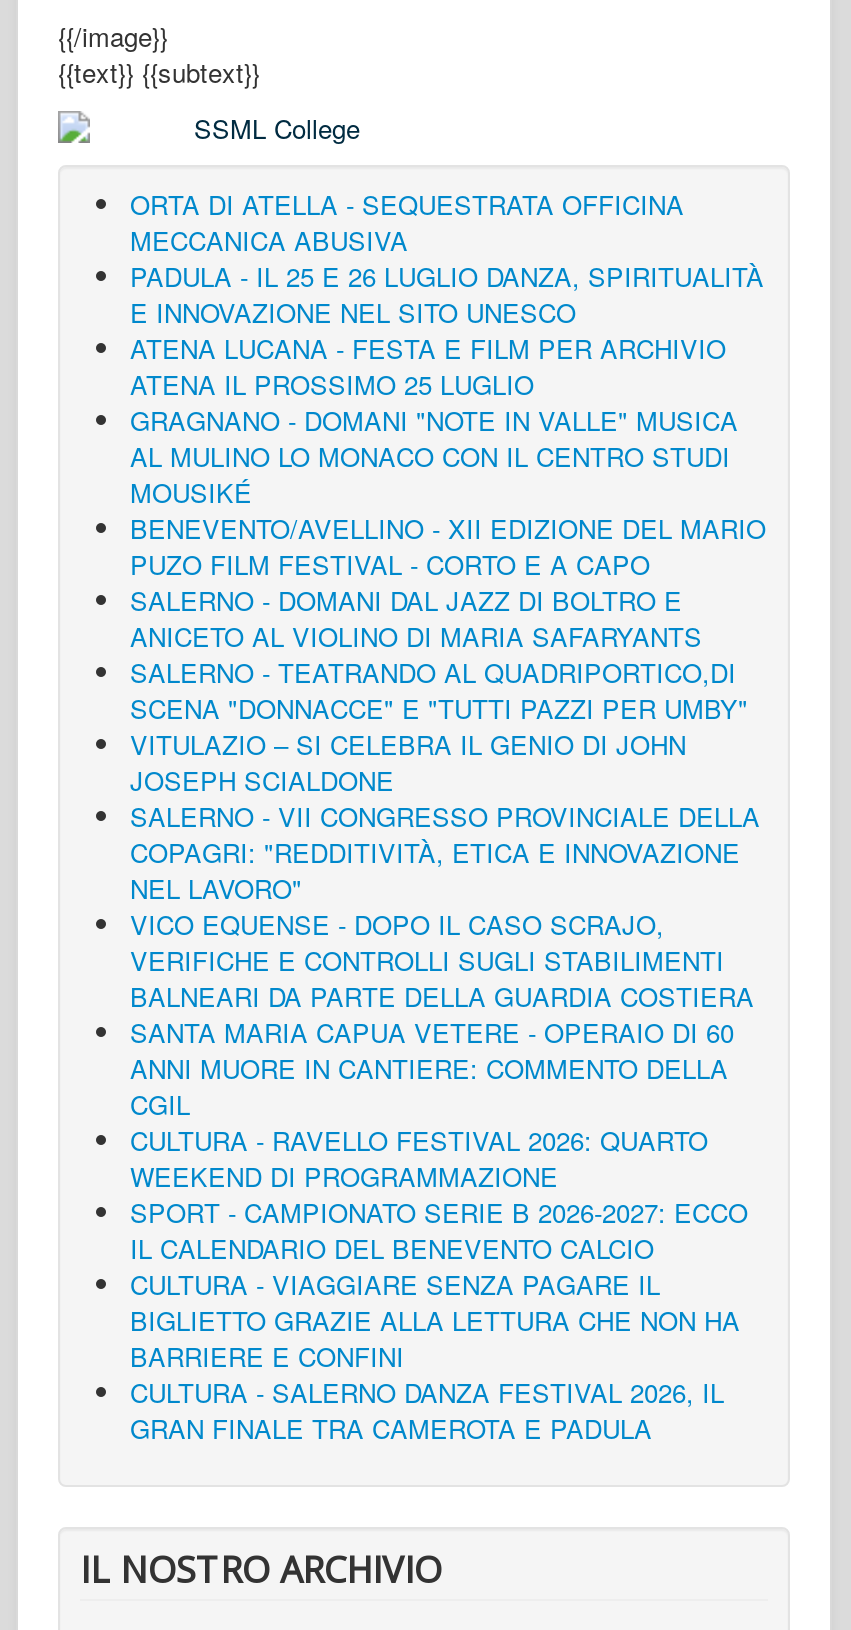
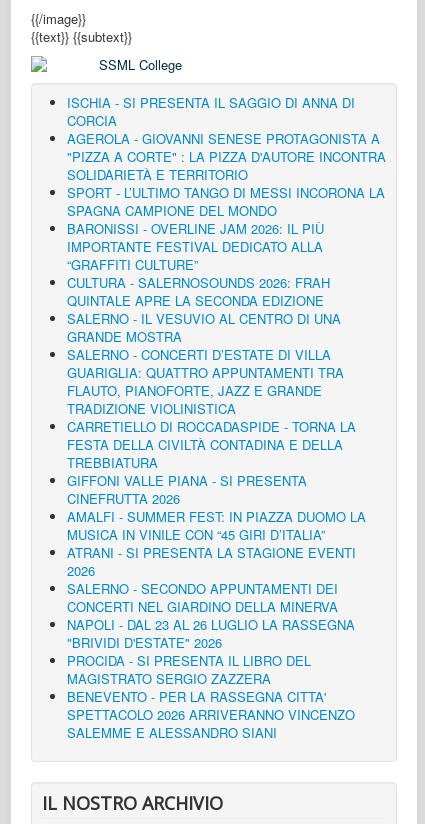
- ORTA DI ATELLA - SEQUESTRATA OFFICINA
- MECCANICA ABUSIVA
- PADULA - IL 25 E 26 LUGLIO DANZA, SPIRITUALITÀ
- E INNOVAZIONE NEL SITO UNESCO
- ATENA LUCANA - FESTA E FILM PER ARCHIVIO
- ATENA IL PROSSIMO 25 LUGLIO
- GRAGNANO - DOMANI "NOTE IN VALLE" MUSICA
- AL MULINO LO MONACO CON IL CENTRO STUDI
- MOUSIKÉ
- BENEVENTO/AVELLINO - XII EDIZIONE DEL MARIO
- PUZO FILM FESTIVAL - CORTO E A CAPO
- SALERNO - DOMANI DAL JAZZ DI BOLTRO E
- ANICETO AL VIOLINO DI MARIA SAFARYANTS
- SALERNO - TEATRANDO AL QUADRIPORTICO,DI
- SCENA "DONNACCE" E "TUTTI PAZZI PER UMBY"
- VITULAZIO – SI CELEBRA IL GENIO DI JOHN
- JOSEPH SCIALDONE
- SALERNO - VII CONGRESSO PROVINCIALE DELLA
- COPAGRI: "REDDITIVITÀ, ETICA E INNOVAZIONE
- NEL LAVORO"
- VICO EQUENSE - DOPO IL CASO SCRAJO,
- VERIFICHE E CONTROLLI SUGLI STABILIMENTI
- BALNEARI DA PARTE DELLA GUARDIA COSTIERA
- SANTA MARIA CAPUA VETERE - OPERAIO DI 60
- ANNI MUORE IN CANTIERE: COMMENTO DELLA
- CGIL
- CULTURA - RAVELLO FESTIVAL 2026: QUARTO
- WEEKEND DI PROGRAMMAZIONE
- SPORT - CAMPIONATO SERIE B 2026-2027: ECCO
- IL CALENDARIO DEL BENEVENTO CALCIO
- CULTURA - VIAGGIARE SENZA PAGARE IL
- BIGLIETTO GRAZIE ALLA LETTURA CHE NON HA
- BARRIERE E CONFINI
- CULTURA - SALERNO DANZA FESTIVAL 2026, IL
- GRAN FINALE TRA CAMEROTA E PADULA
+ ISCHIA - SI PRESENTA IL SAGGIO DI ANNA DI
+ CORCIA
+ AGEROLA - GIOVANNI SENESE PROTAGONISTA A
+ "PIZZA A CORTE" : LA PIZZA D'AUTORE INCONTRA
+ SOLIDARIETÀ E TERRITORIO
+ SPORT - L’ULTIMO TANGO DI MESSI INCORONA LA
+ SPAGNA CAMPIONE DEL MONDO
+ BARONISSI - OVERLINE JAM 2026: IL PIÙ
+ IMPORTANTE FESTIVAL DEDICATO ALLA
+ “GRAFFITI CULTURE”
+ CULTURA - SALERNOSOUNDS 2026: FRAH
+ QUINTALE APRE LA SECONDA EDIZIONE
+ SALERNO - IL VESUVIO AL CENTRO DI UNA
+ GRANDE MOSTRA
+ SALERNO - CONCERTI D’ESTATE DI VILLA
+ GUARIGLIA: QUATTRO APPUNTAMENTI TRA
+ FLAUTO, PIANOFORTE, JAZZ E GRANDE
+ TRADIZIONE VIOLINISTICA
+ CARRETIELLO DI ROCCADASPIDE - TORNA LA
+ FESTA DELLA CIVILTÀ CONTADINA E DELLA
+ TREBBIATURA
+ GIFFONI VALLE PIANA - SI PRESENTA
+ CINEFRUTTA 2026
+ AMALFI - SUMMER FEST: IN PIAZZA DUOMO LA
+ MUSICA IN VINILE CON “45 GIRI D’ITALIA”
+ ATRANI - SI PRESENTA LA STAGIONE EVENTI
+ 2026
+ SALERNO - SECONDO APPUNTAMENTI DEI
+ CONCERTI NEL GIARDINO DELLA MINERVA
+ NAPOLI - DAL 23 AL 26 LUGLIO LA RASSEGNA
+ "BRIVIDI D'ESTATE" 2026
+ PROCIDA - SI PRESENTA IL LIBRO DEL
+ MAGISTRATO SERGIO ZAZZERA
+ BENEVENTO - PER LA RASSEGNA CITTA'
+ SPETTACOLO 2026 ARRIVERANNO VINCENZO
+ SALEMME E ALESSANDRO SIANI
